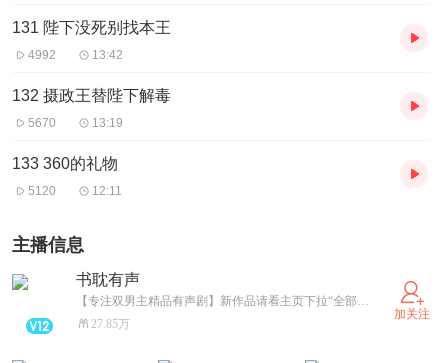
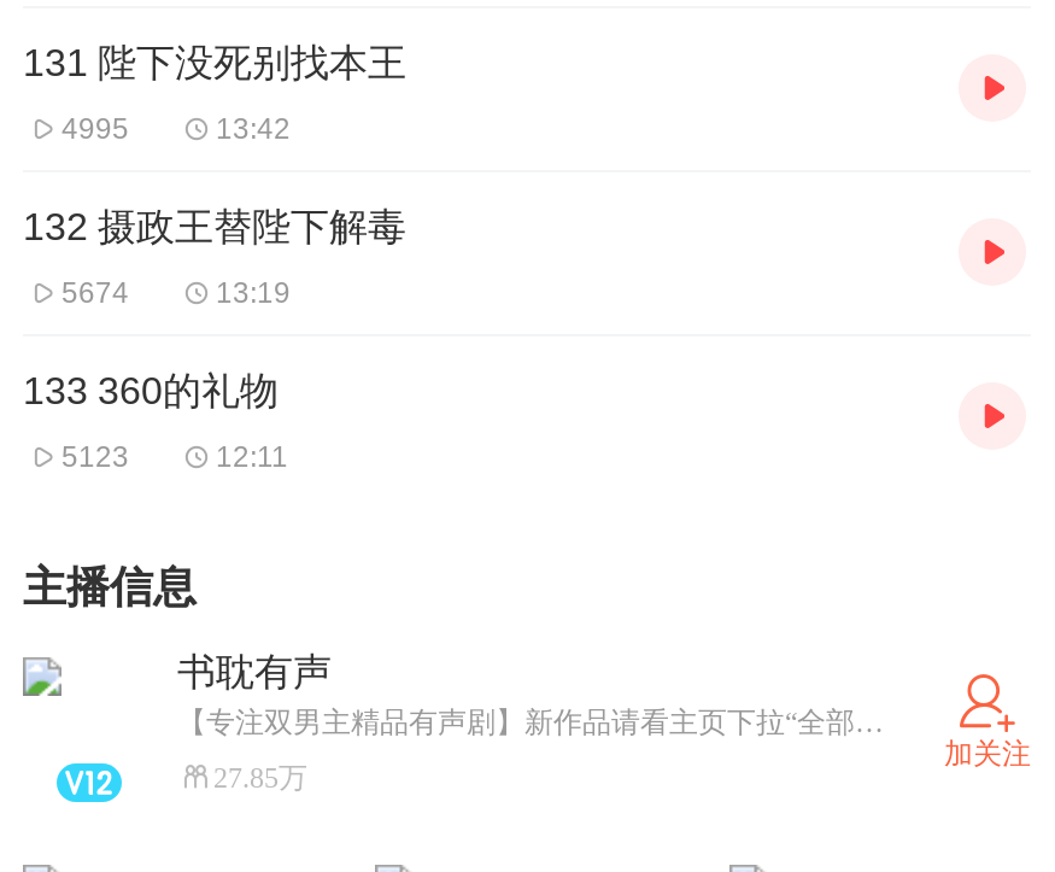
- 4992
+ 4995

- 5670
+ 5674

- 5120
+ 5123
